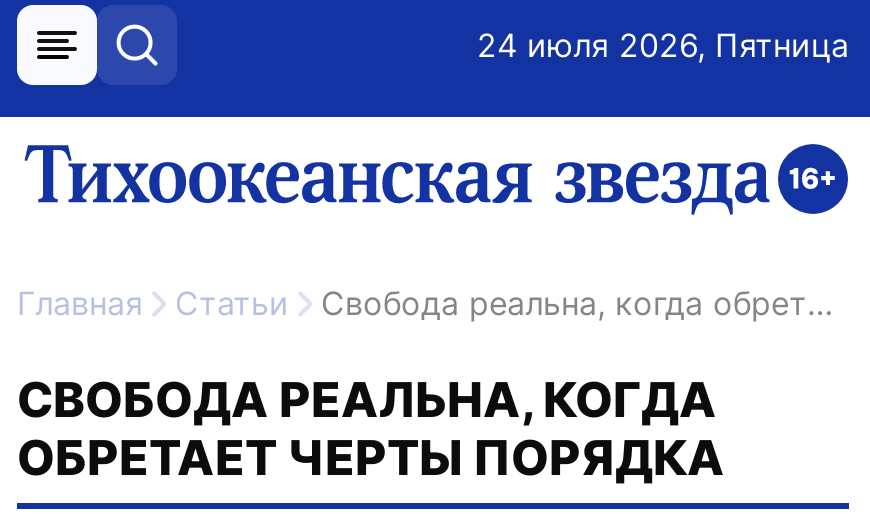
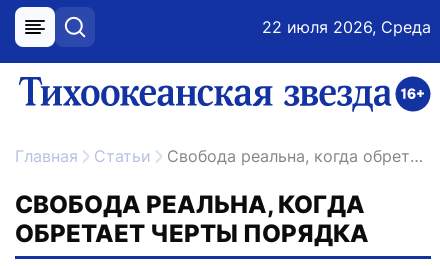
- 24 июля 2026, Пятница
+ 22 июля 2026, Среда
